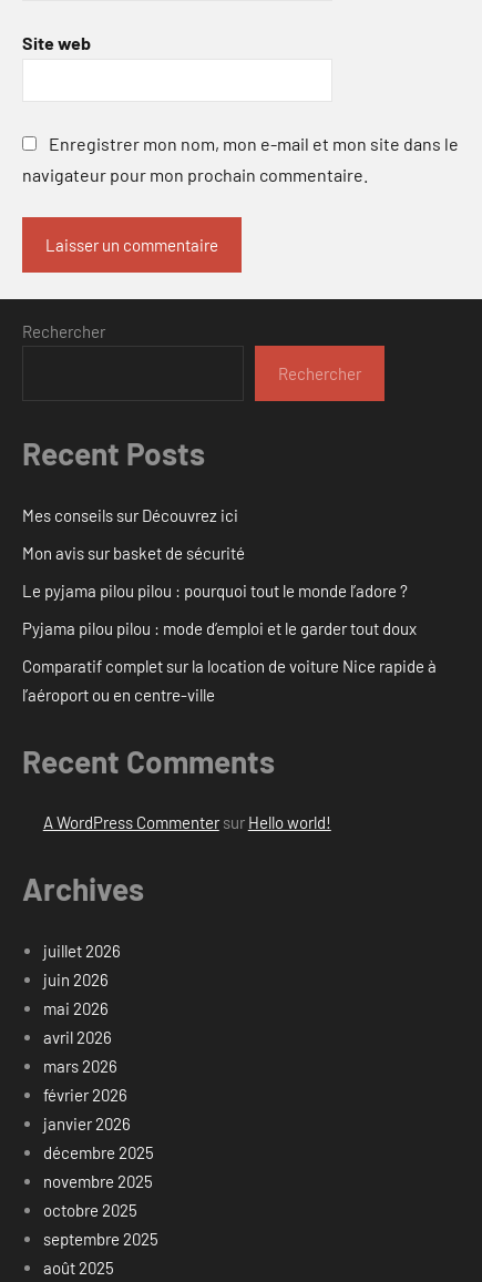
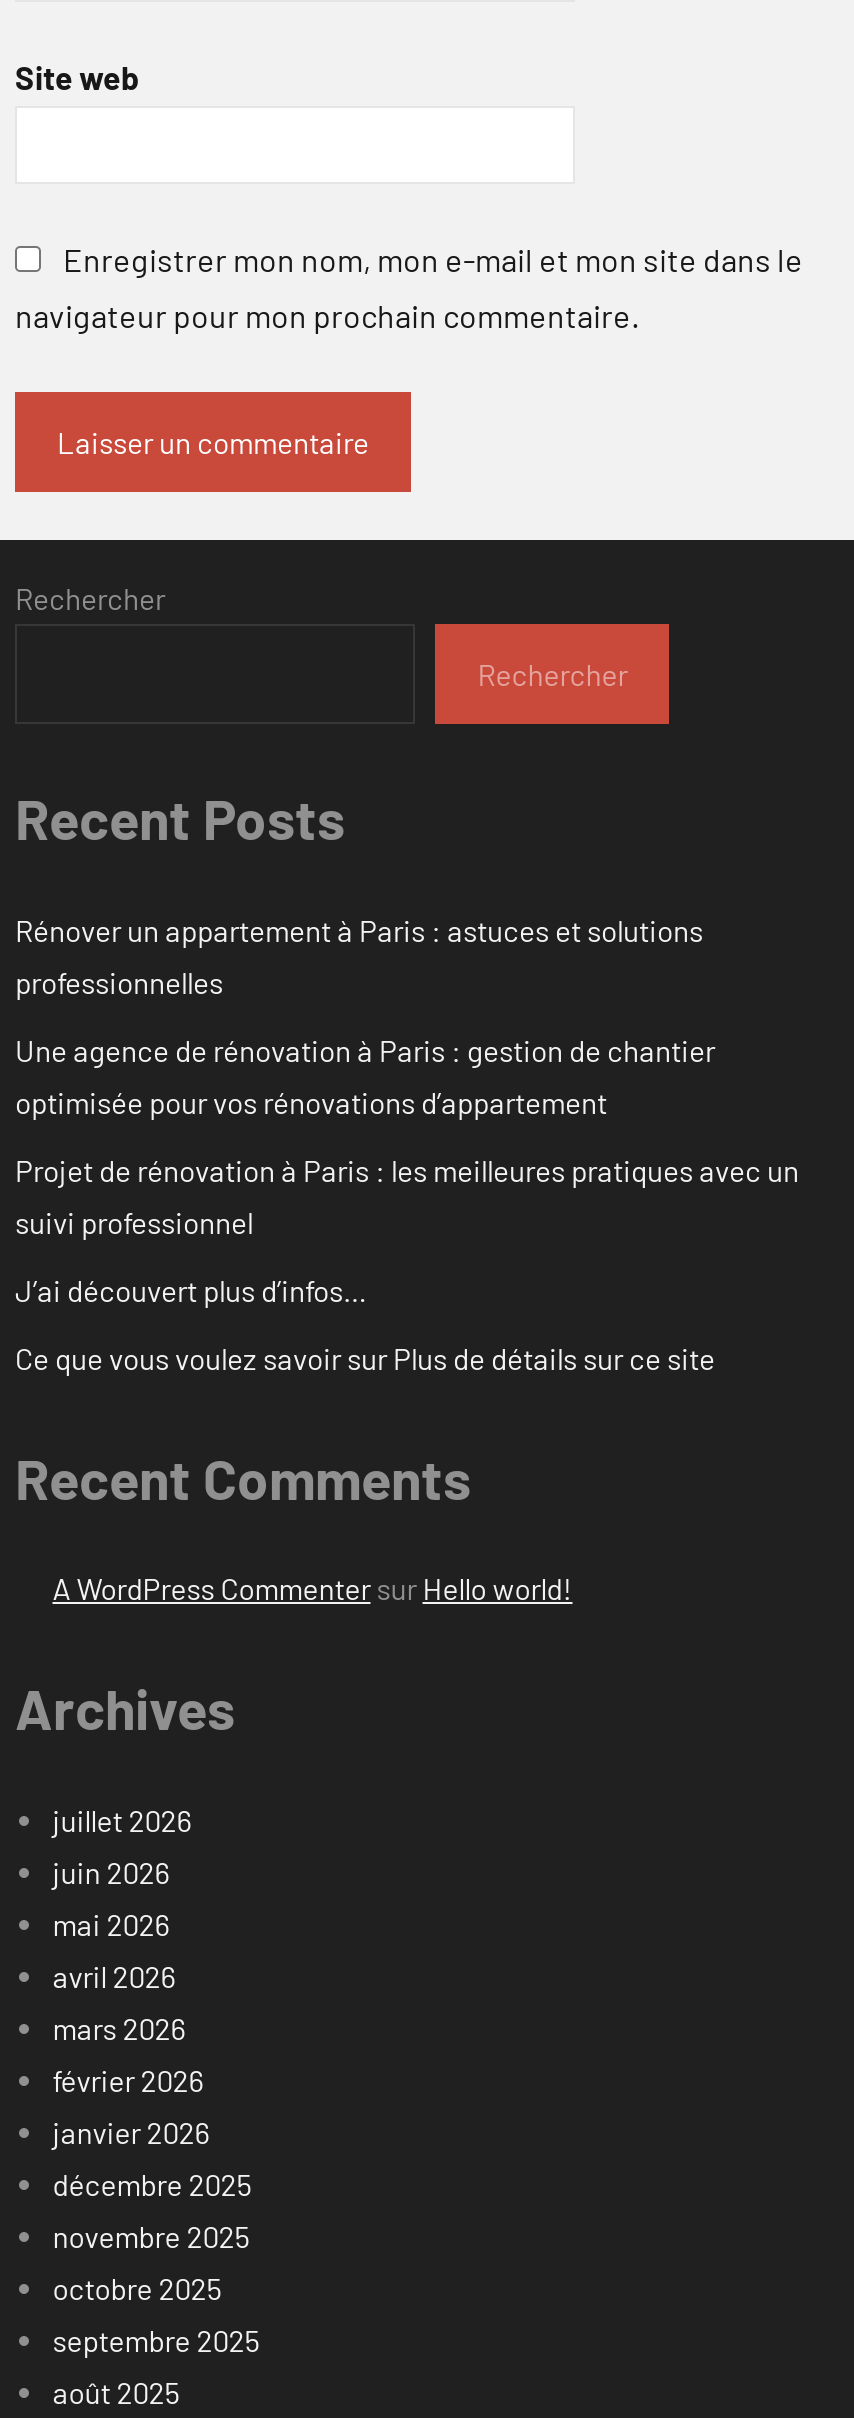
- Mes conseils sur Découvrez ici
+ Rénover un appartement à Paris : astuces et solutions
+ professionnelles

- Mon avis sur basket de sécurité
+ Une agence de rénovation à Paris : gestion de chantier
+ optimisée pour vos rénovations d’appartement

- Le pyjama pilou pilou : pourquoi tout le monde l’adore ?
+ Projet de rénovation à Paris : les meilleures pratiques avec un
+ suivi professionnel

- Pyjama pilou pilou : mode d’emploi et le garder tout doux
+ J’ai découvert plus d’infos…

- Comparatif complet sur la location de voiture Nice rapide à
- l’aéroport ou en centre-ville
+ Ce que vous voulez savoir sur Plus de détails sur ce site
